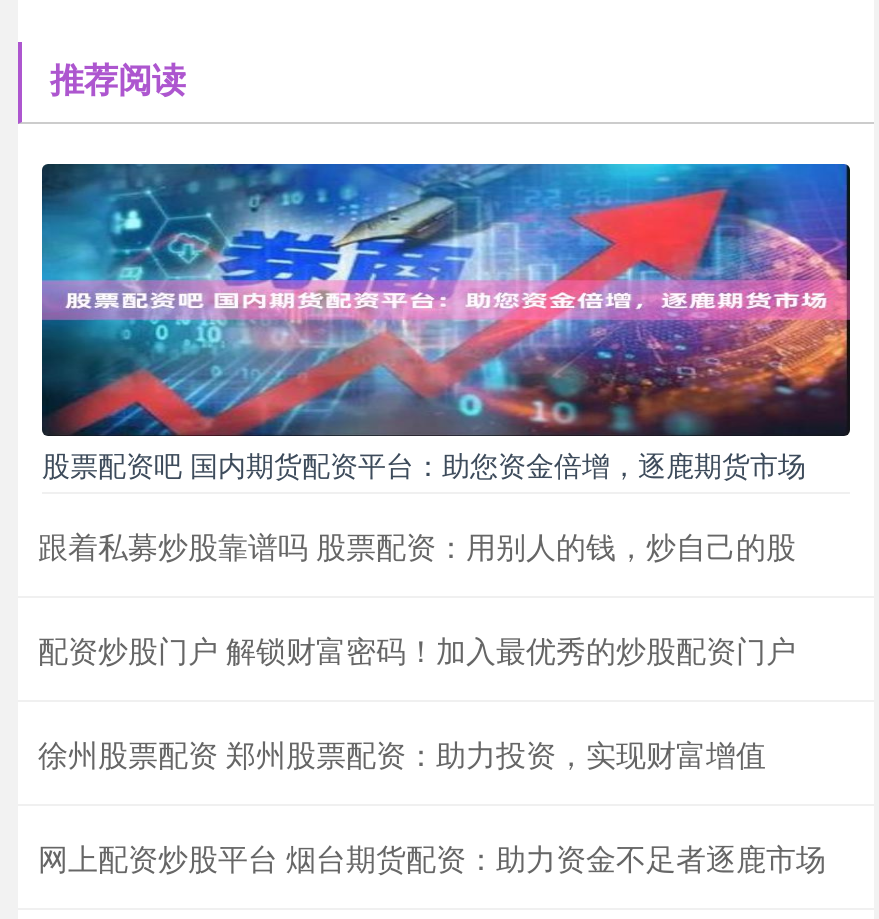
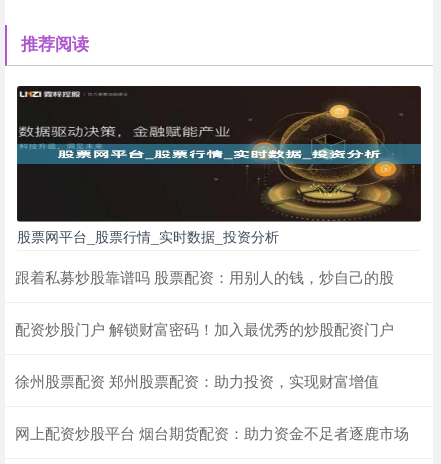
- [image]
- 股票配资吧 国内期货配资平台：助您资金倍增，逐鹿期货市场
+ [image]
+ 股票网平台_股票行情_实时数据_投资分析
